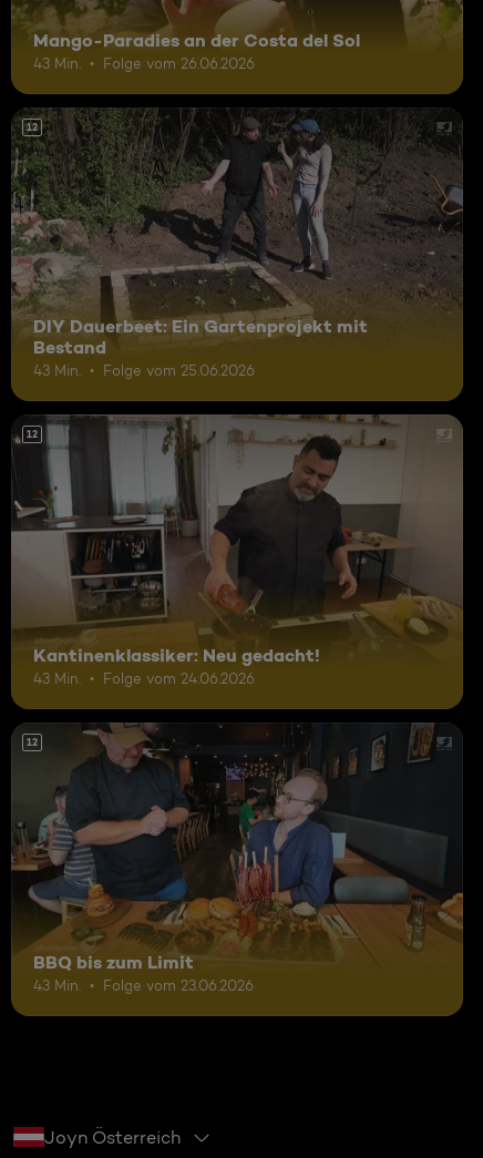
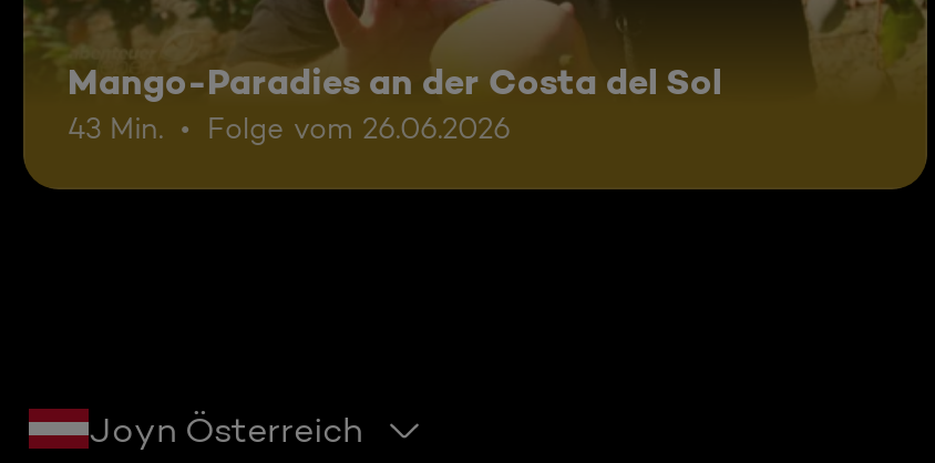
- [image]
- 12

- DIY Dauerbeet: Ein Gartenprojekt mit
- Bestand
- 43 Min.
- Folge vom 25.06.2026

- [image]
- 12

- Kantinenklassiker: Neu gedacht!
- 43 Min.
- Folge vom 24.06.2026

- [image]
- 12

- BBQ bis zum Limit
- 43 Min.
- Folge vom 23.06.2026
